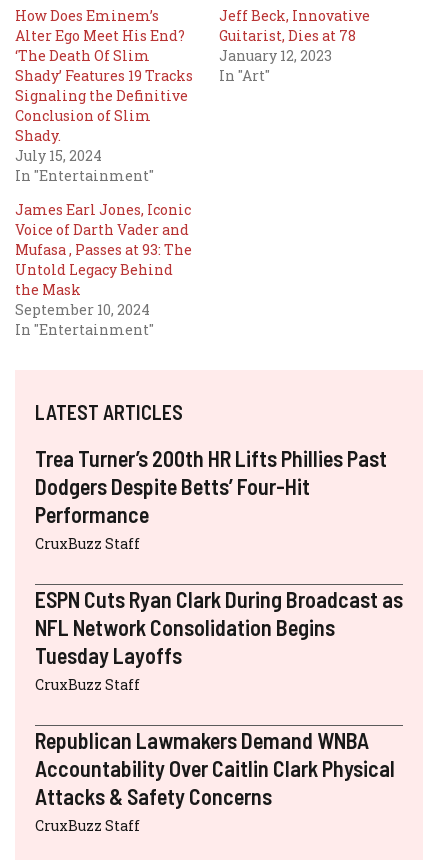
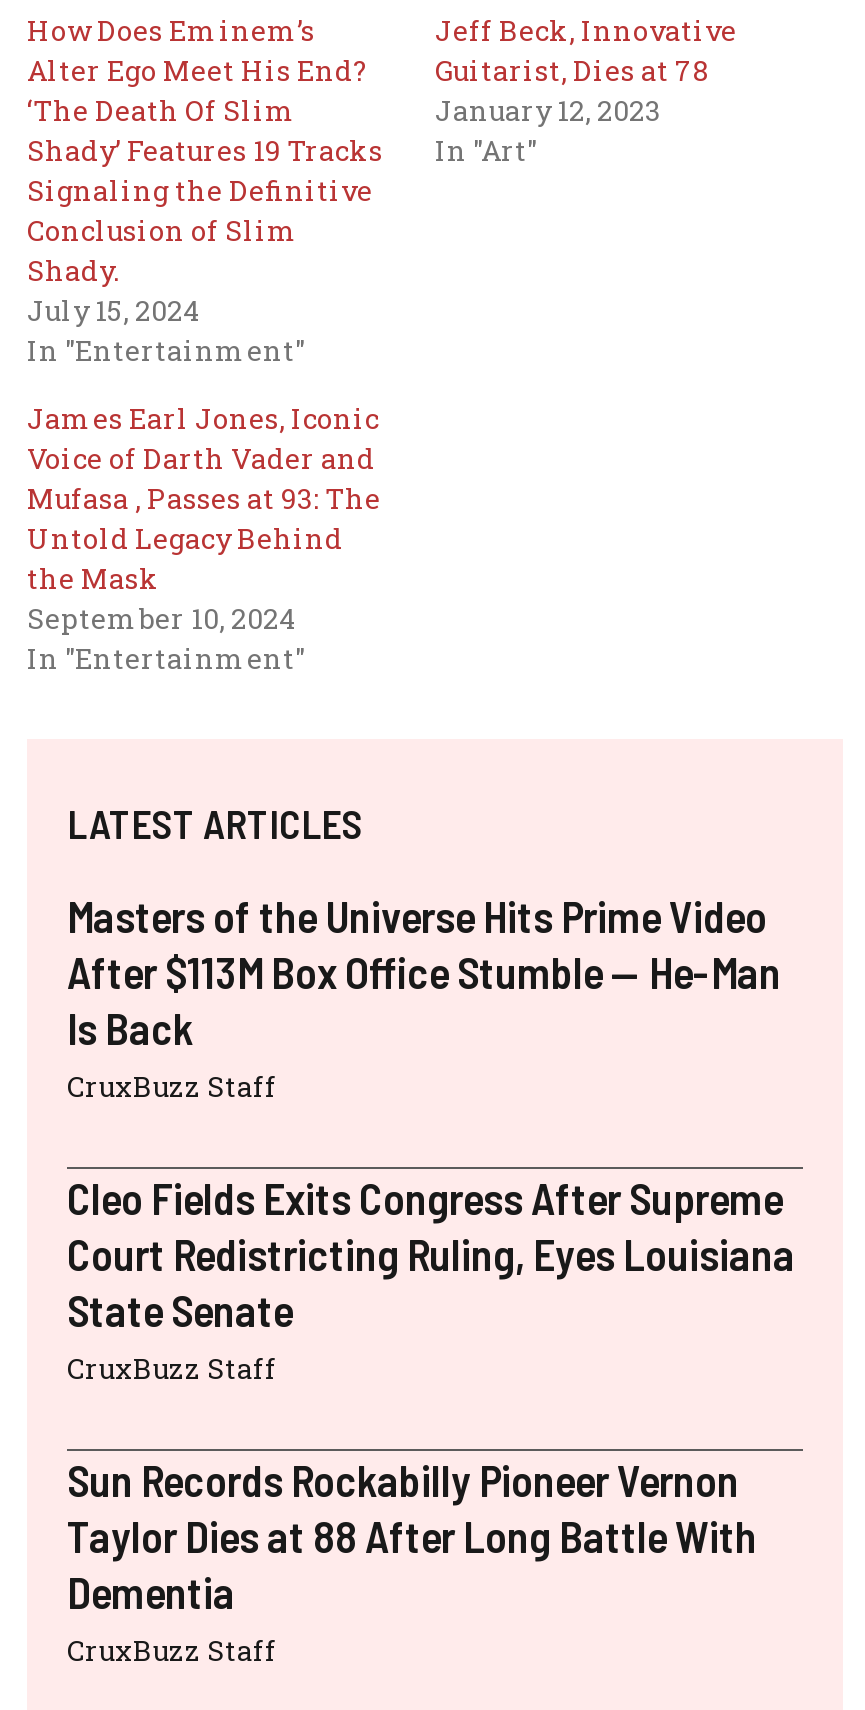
- Trea Turner’s 200th HR Lifts Phillies Past
- Dodgers Despite Betts’ Four-Hit
- Performance
+ Masters of the Universe Hits Prime Video
+ After $113M Box Office Stumble — He-Man
+ Is Back

- ESPN Cuts Ryan Clark During Broadcast as
- NFL Network Consolidation Begins
- Tuesday Layoffs
+ Cleo Fields Exits Congress After Supreme
+ Court Redistricting Ruling, Eyes Louisiana
+ State Senate

- Republican Lawmakers Demand WNBA
- Accountability Over Caitlin Clark Physical
- Attacks & Safety Concerns
+ Sun Records Rockabilly Pioneer Vernon
+ Taylor Dies at 88 After Long Battle With
+ Dementia
